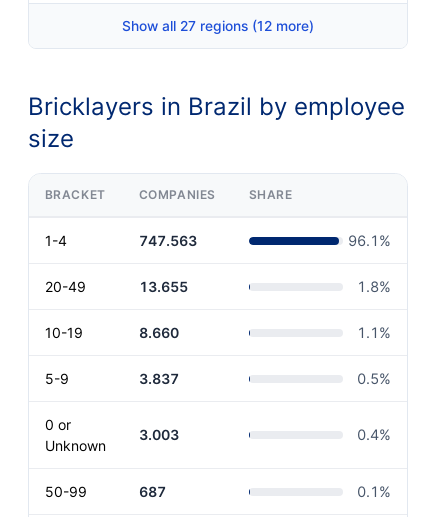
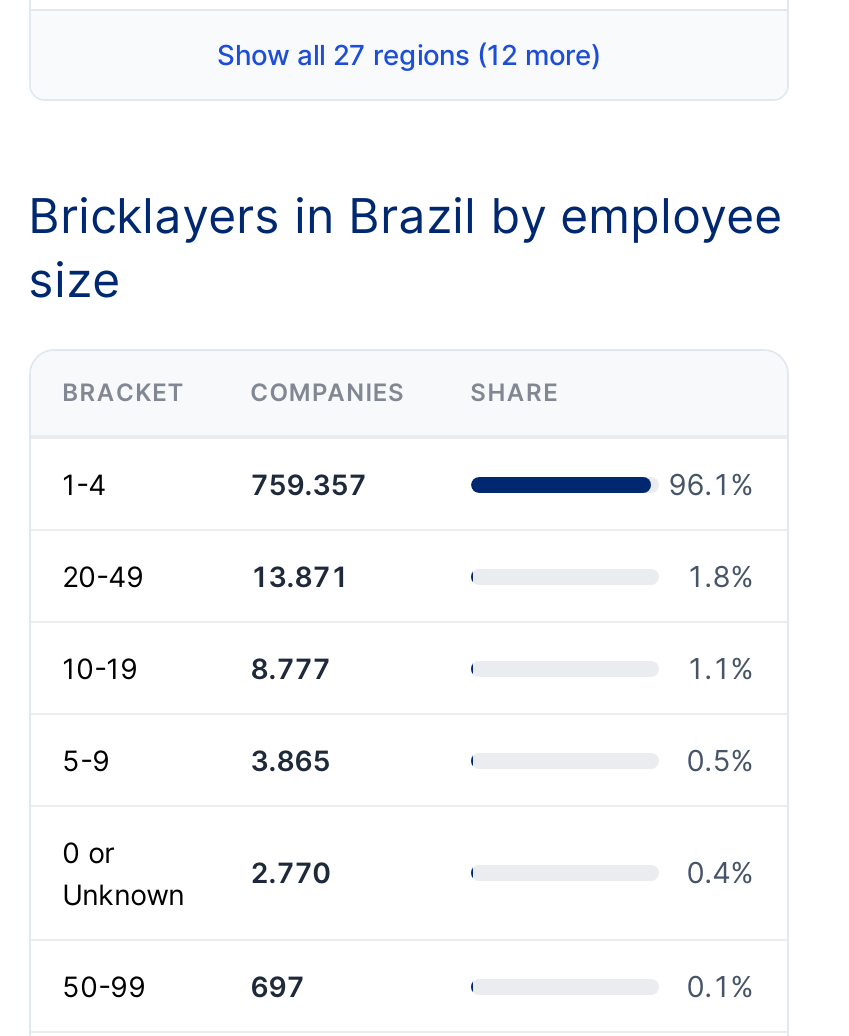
- 747.563
+ 759.357

- 13.655
+ 13.871

- 8.660
+ 8.777

- 3.837
+ 3.865

- 3.003
+ 2.770

- 687
+ 697
